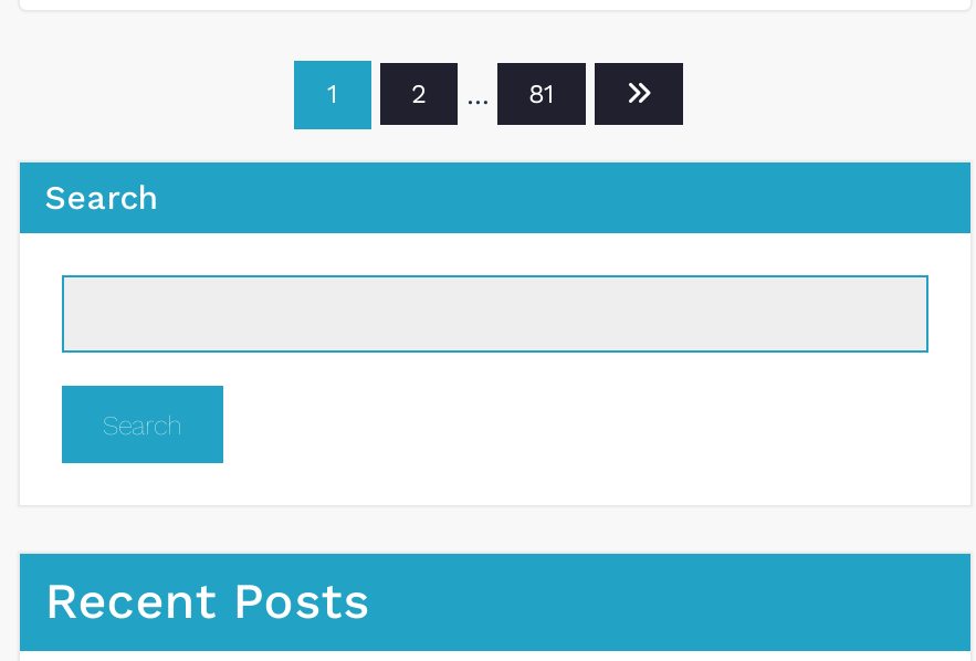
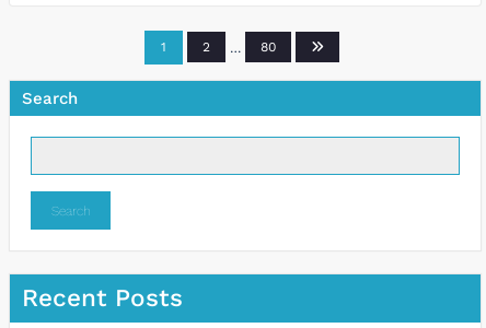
- 81
+ 80
